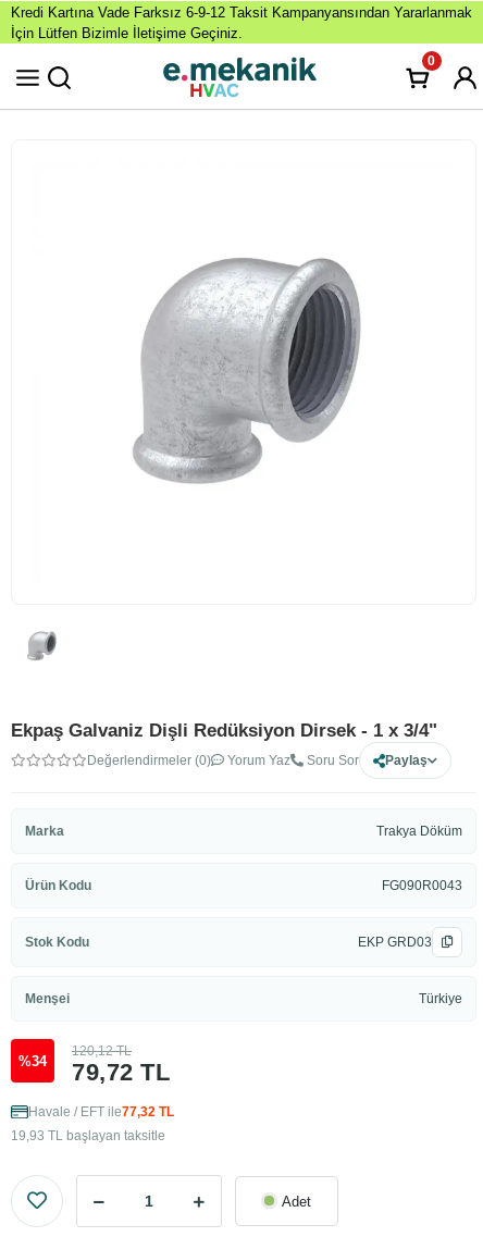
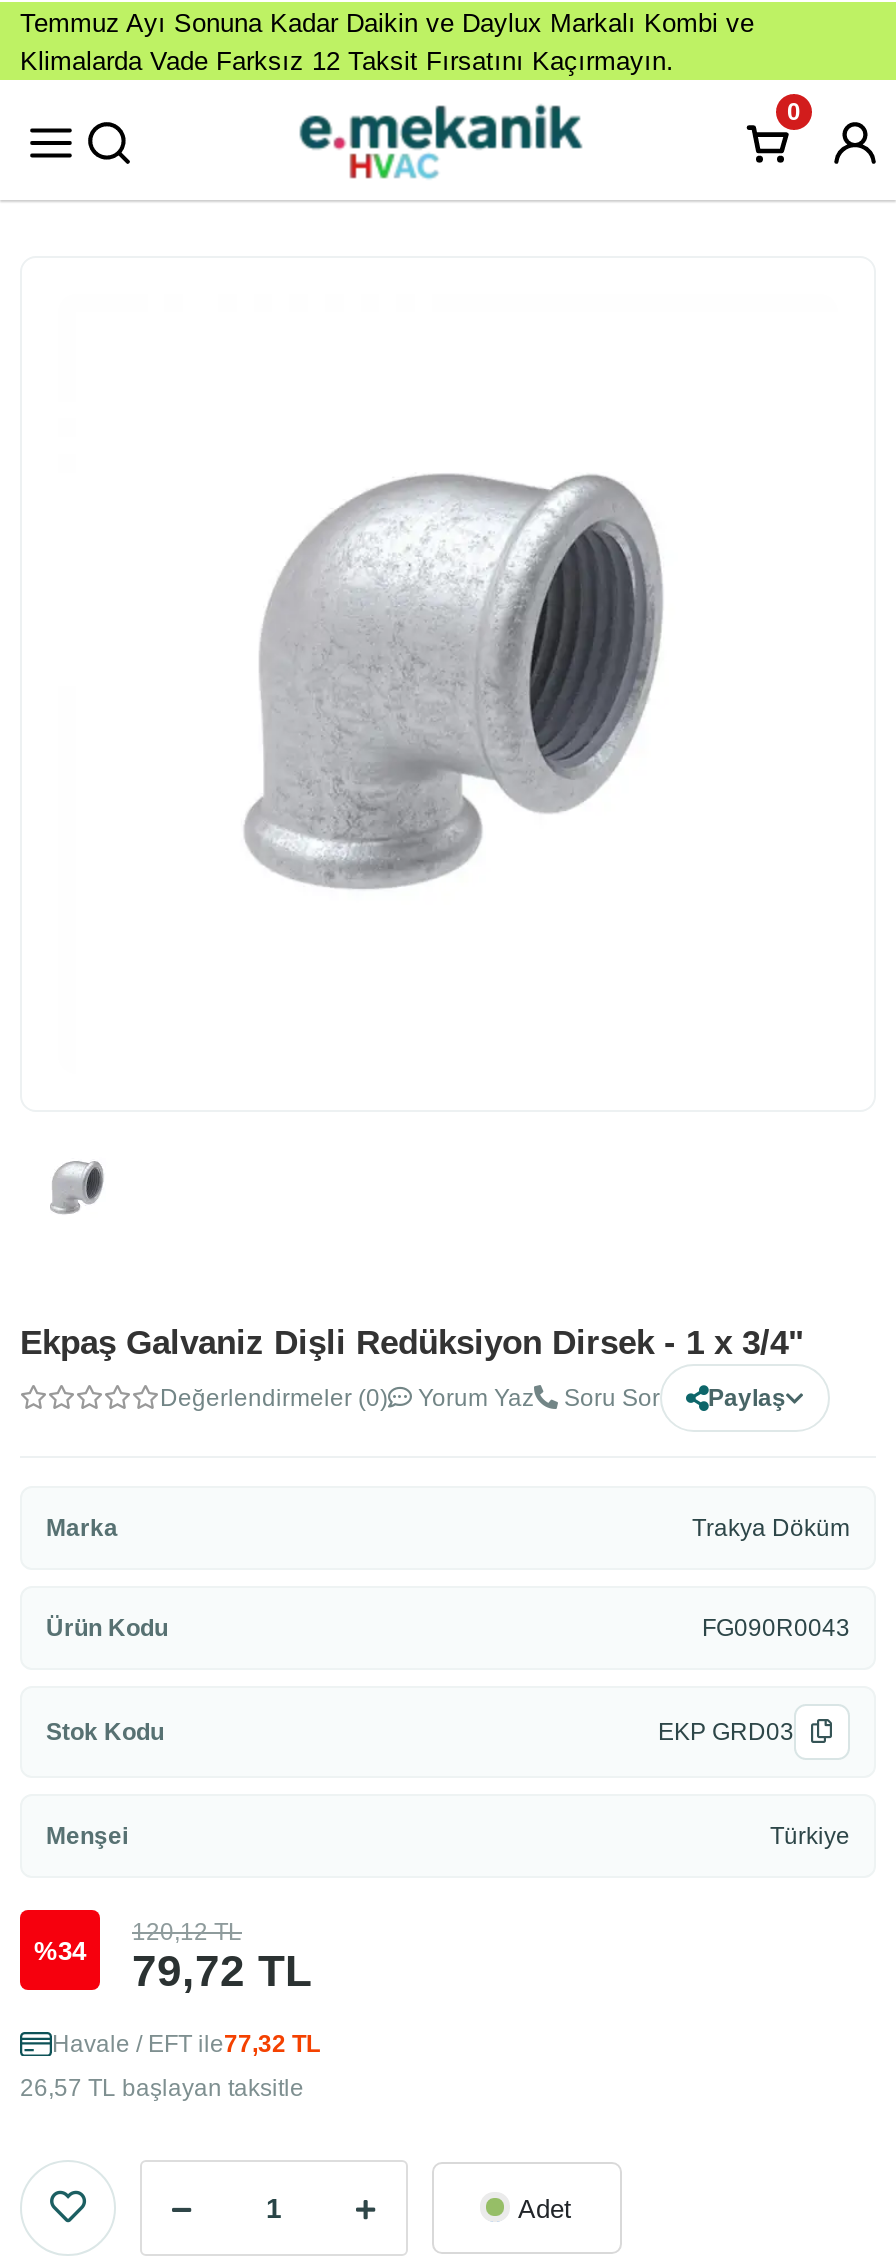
- Kredi Kartına Vade Farksız 6-9-12 Taksit Kampanyansından Yararlanmak
- İçin Lütfen Bizimle İletişime Geçiniz.
+ Temmuz Ayı Sonuna Kadar Daikin ve Daylux Markalı Kombi ve
+ Klimalarda Vade Farksız 12 Taksit Fırsatını Kaçırmayın.

- 19,93 TL başlayan taksitle
+ 26,57 TL başlayan taksitle
